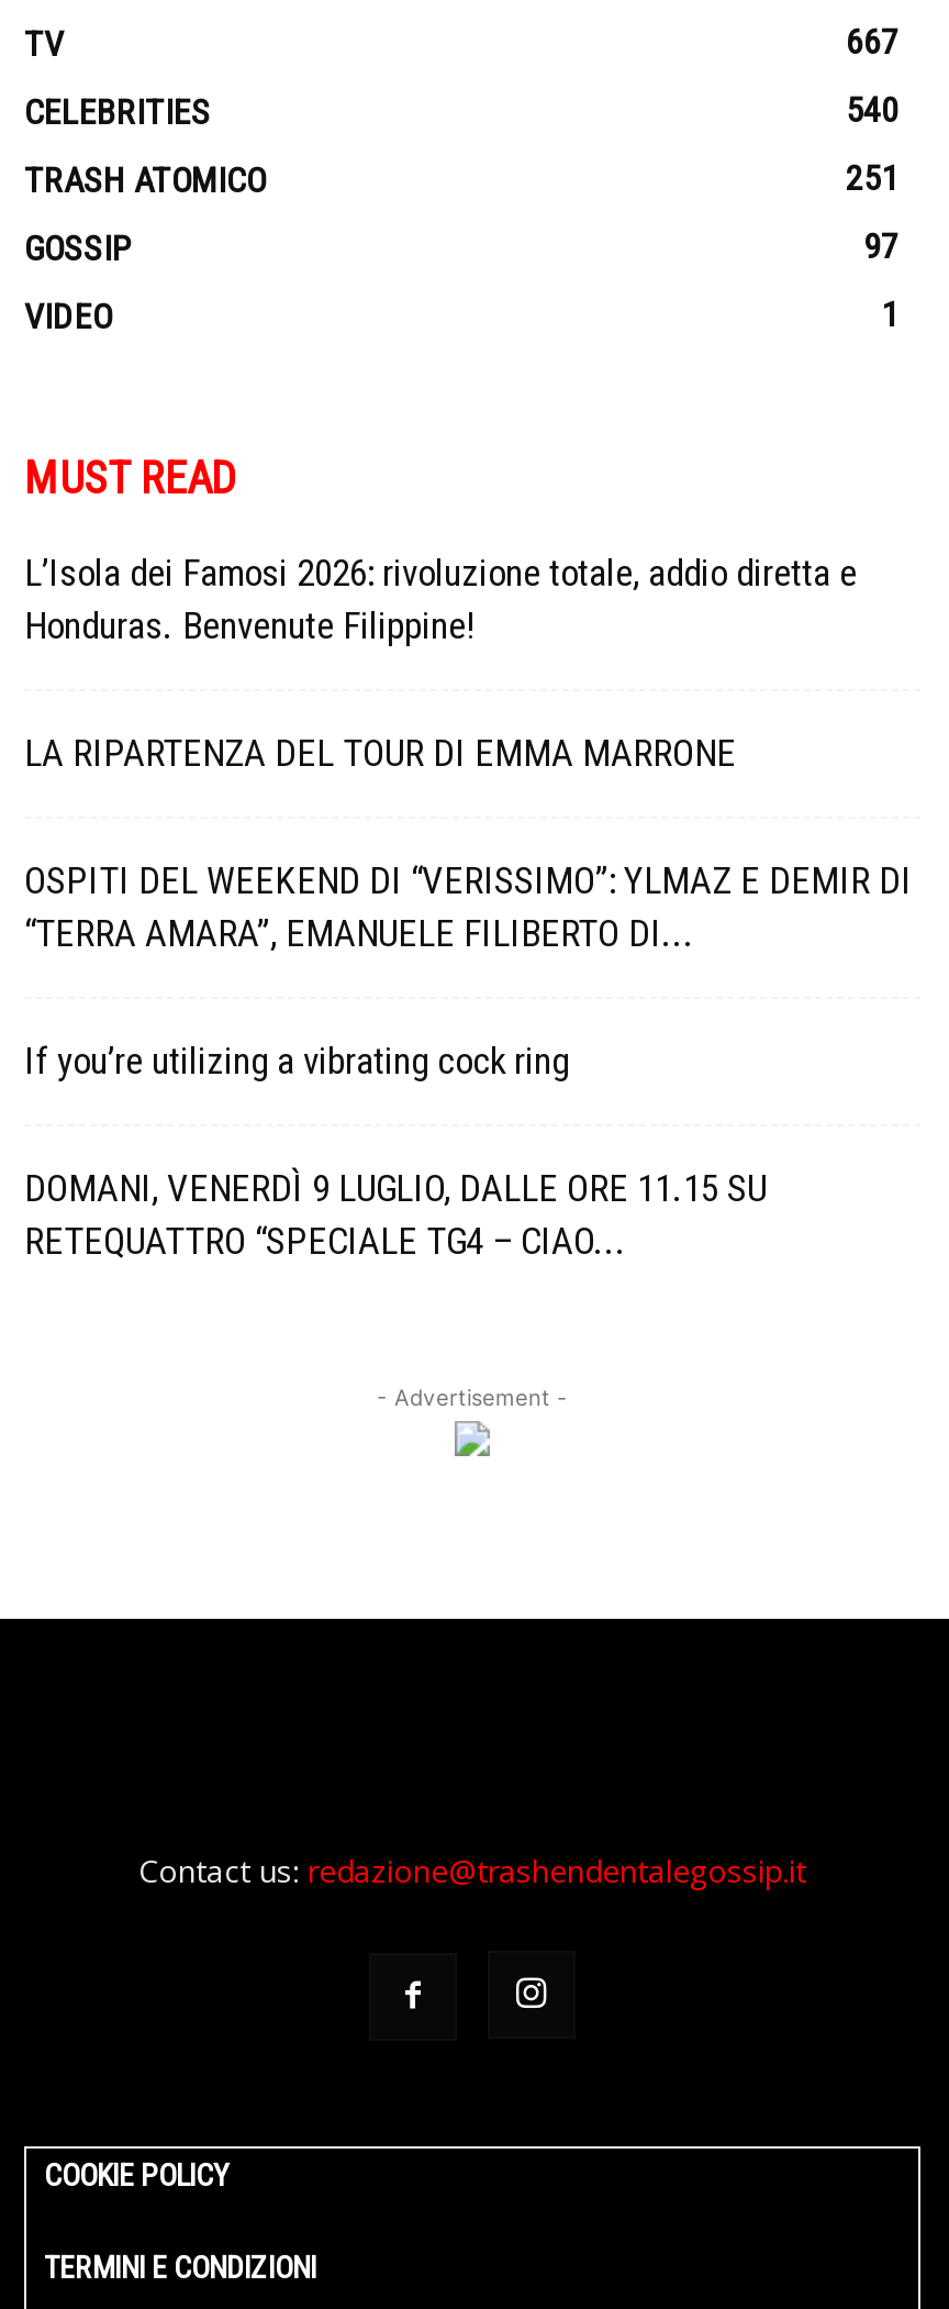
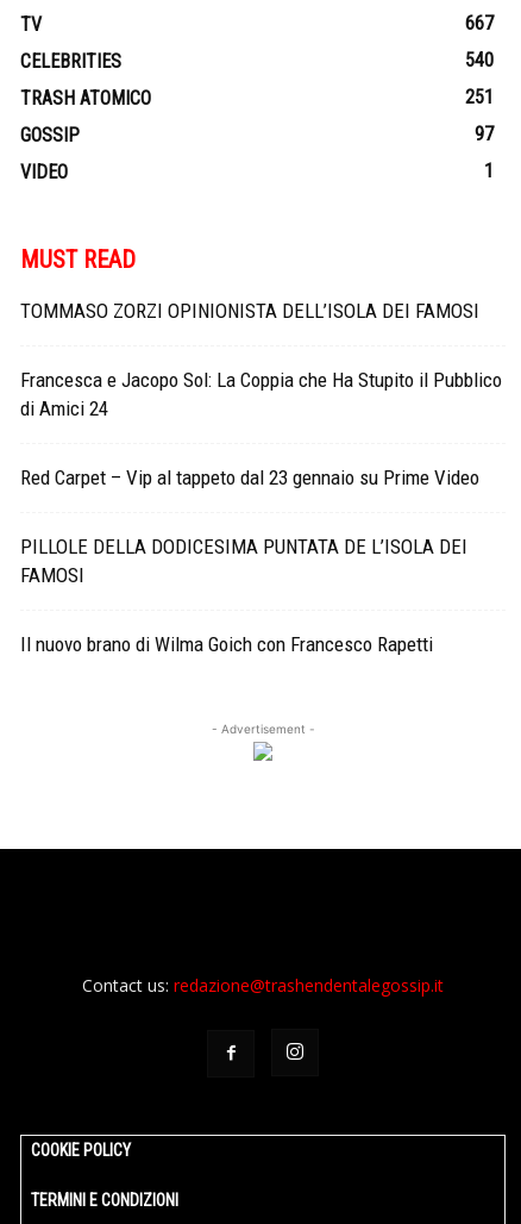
- L’Isola dei Famosi 2026: rivoluzione totale, addio diretta e
- Honduras. Benvenute Filippine!
+ TOMMASO ZORZI OPINIONISTA DELL’ISOLA DEI FAMOSI

- LA RIPARTENZA DEL TOUR DI EMMA MARRONE
+ Francesca e Jacopo Sol: La Coppia che Ha Stupito il Pubblico
+ di Amici 24

- OSPITI DEL WEEKEND DI “VERISSIMO”: YLMAZ E DEMIR DI
- “TERRA AMARA”, EMANUELE FILIBERTO DI...
+ Red Carpet – Vip al tappeto dal 23 gennaio su Prime Video

- If you’re utilizing a vibrating cock ring
+ PILLOLE DELLA DODICESIMA PUNTATA DE L’ISOLA DEI
+ FAMOSI

- DOMANI, VENERDÌ 9 LUGLIO, DALLE ORE 11.15 SU
- RETEQUATTRO “SPECIALE TG4 – CIAO...
+ Il nuovo brano di Wilma Goich con Francesco Rapetti
